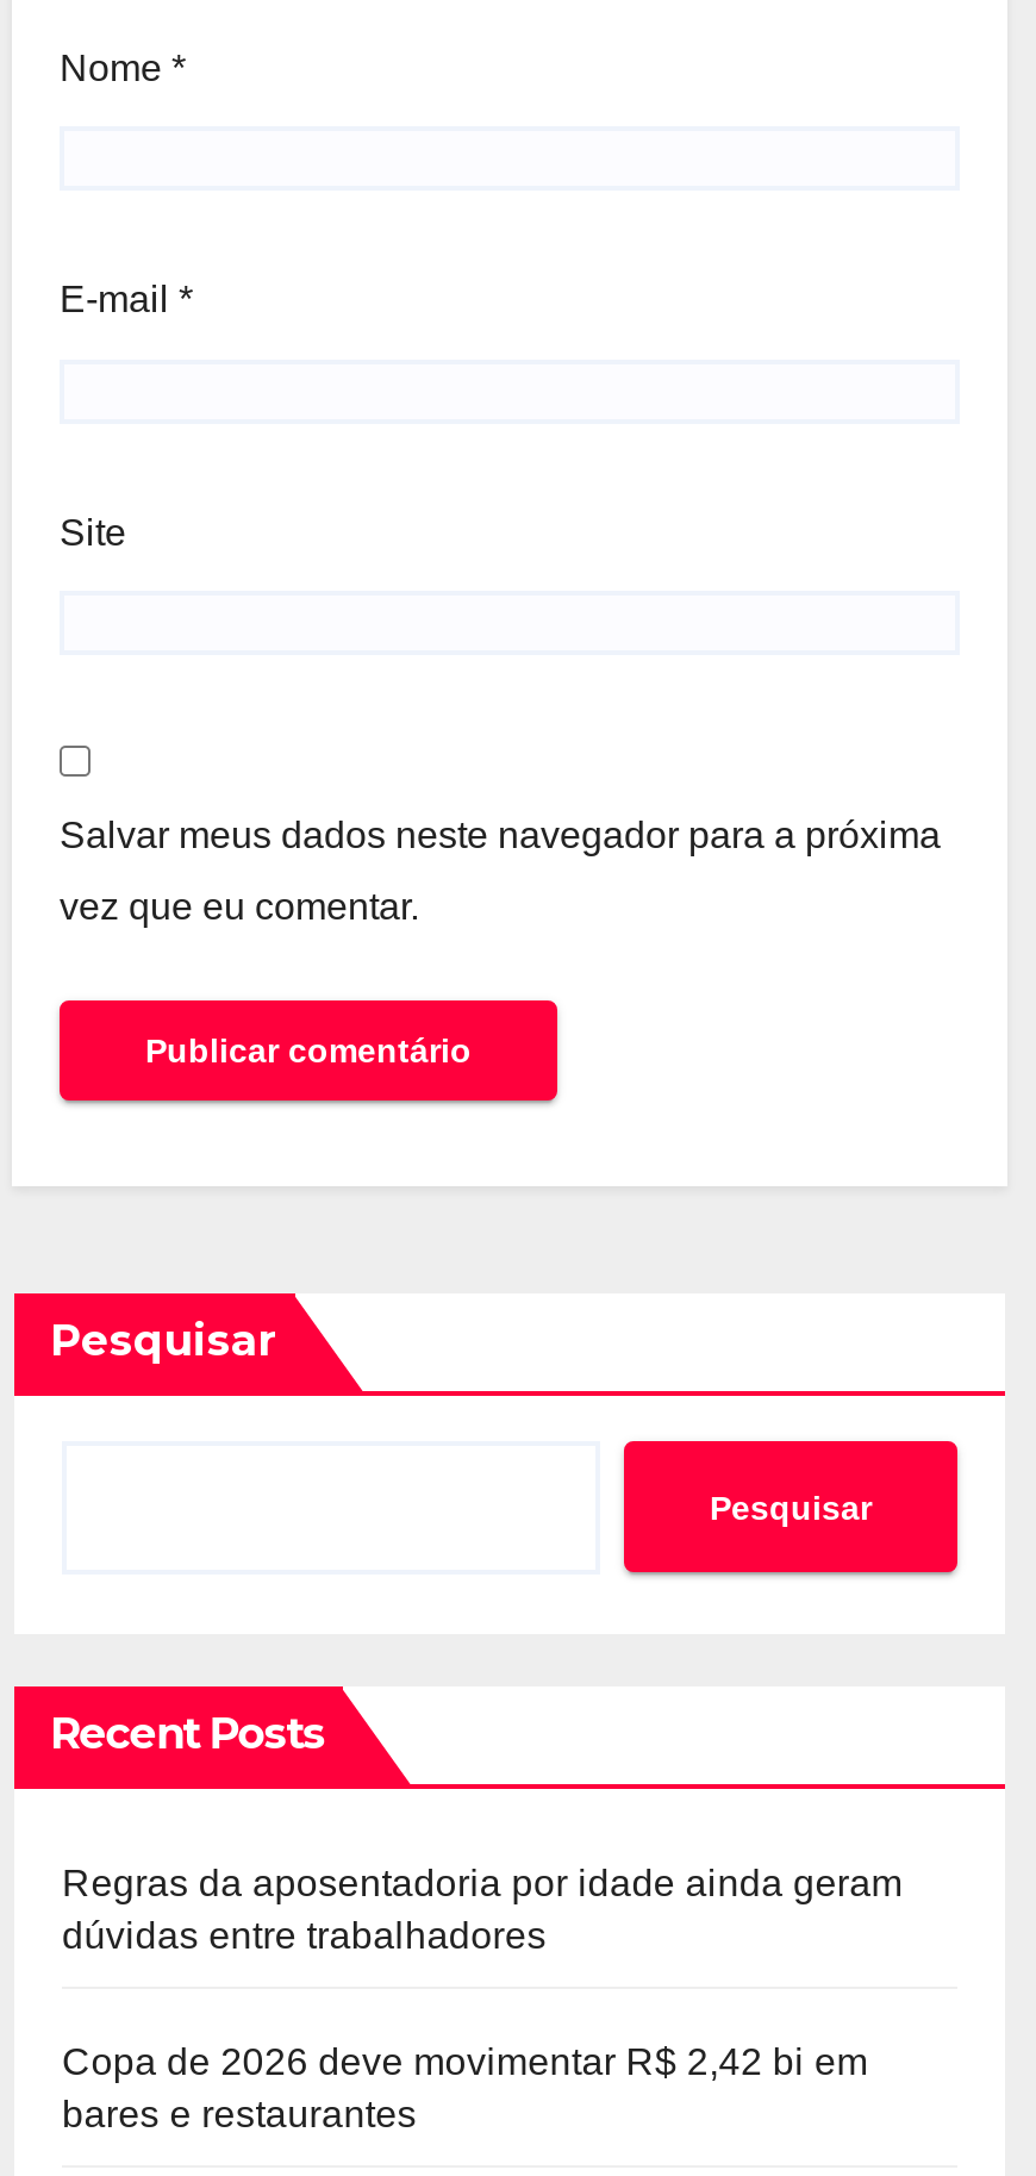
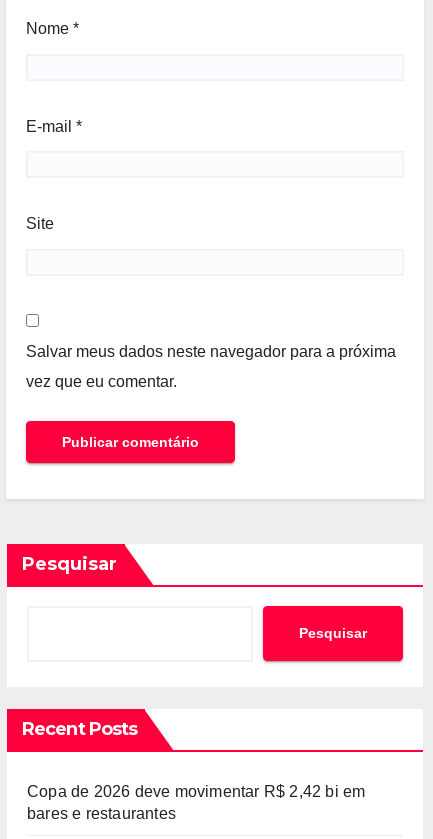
- Regras da aposentadoria por idade ainda geram
- dúvidas entre trabalhadores
